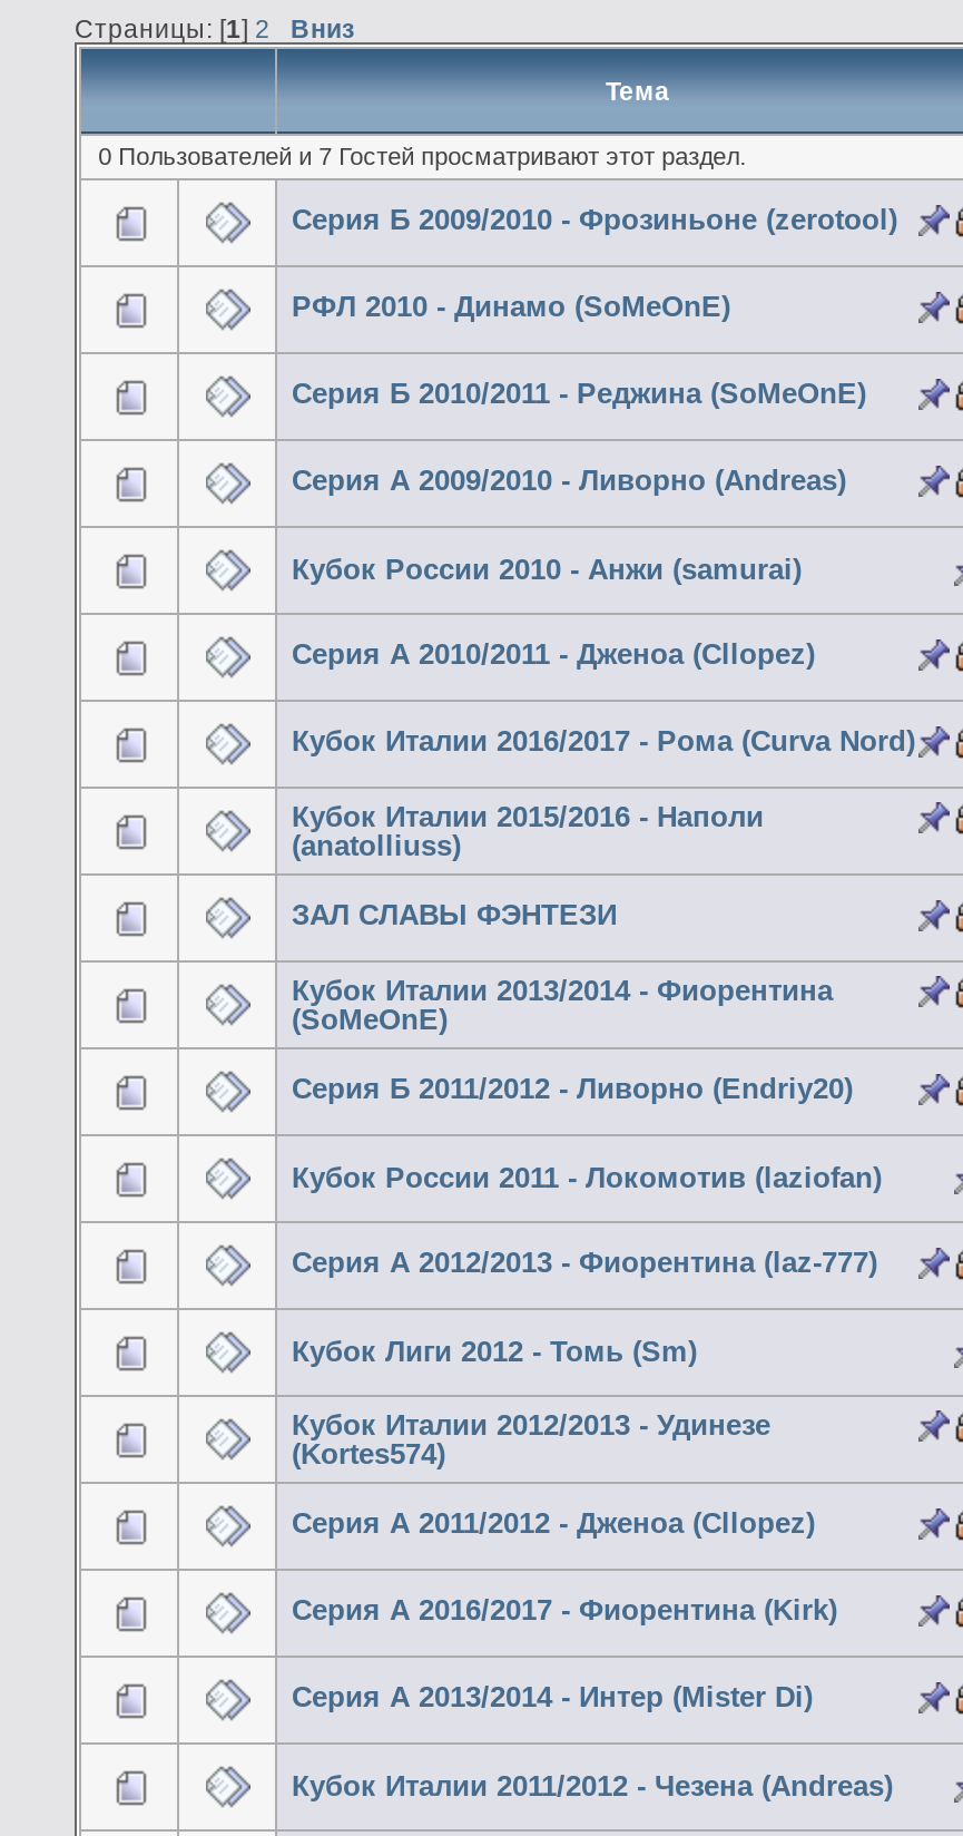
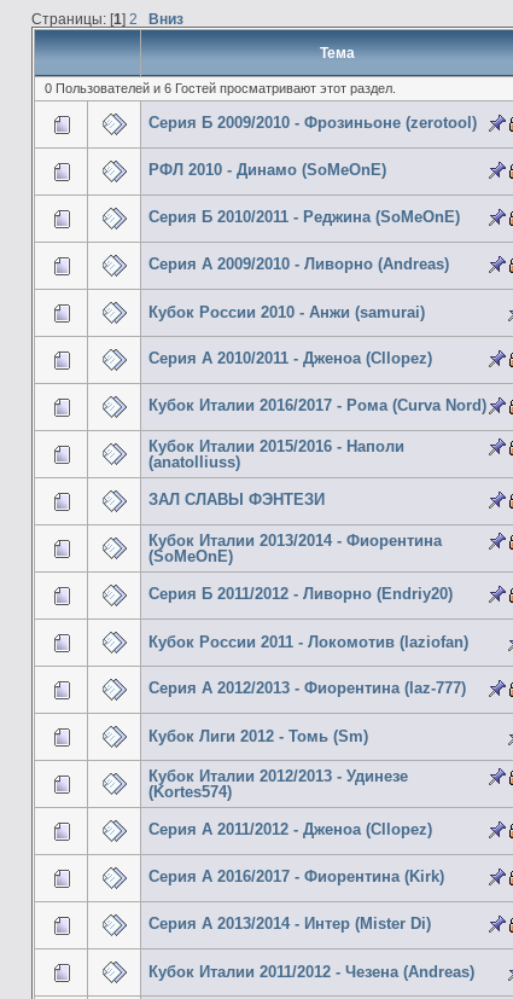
- 0 Пользователей и 7 Гостей просматривают этот раздел.
+ 0 Пользователей и 6 Гостей просматривают этот раздел.
